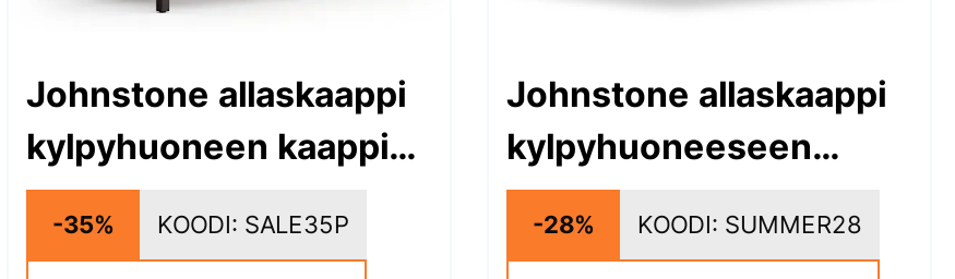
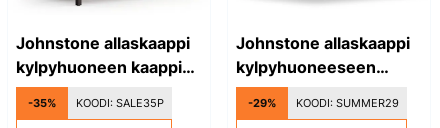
- -28%
+ -29%

- KOODI: SUMMER28
+ KOODI: SUMMER29
